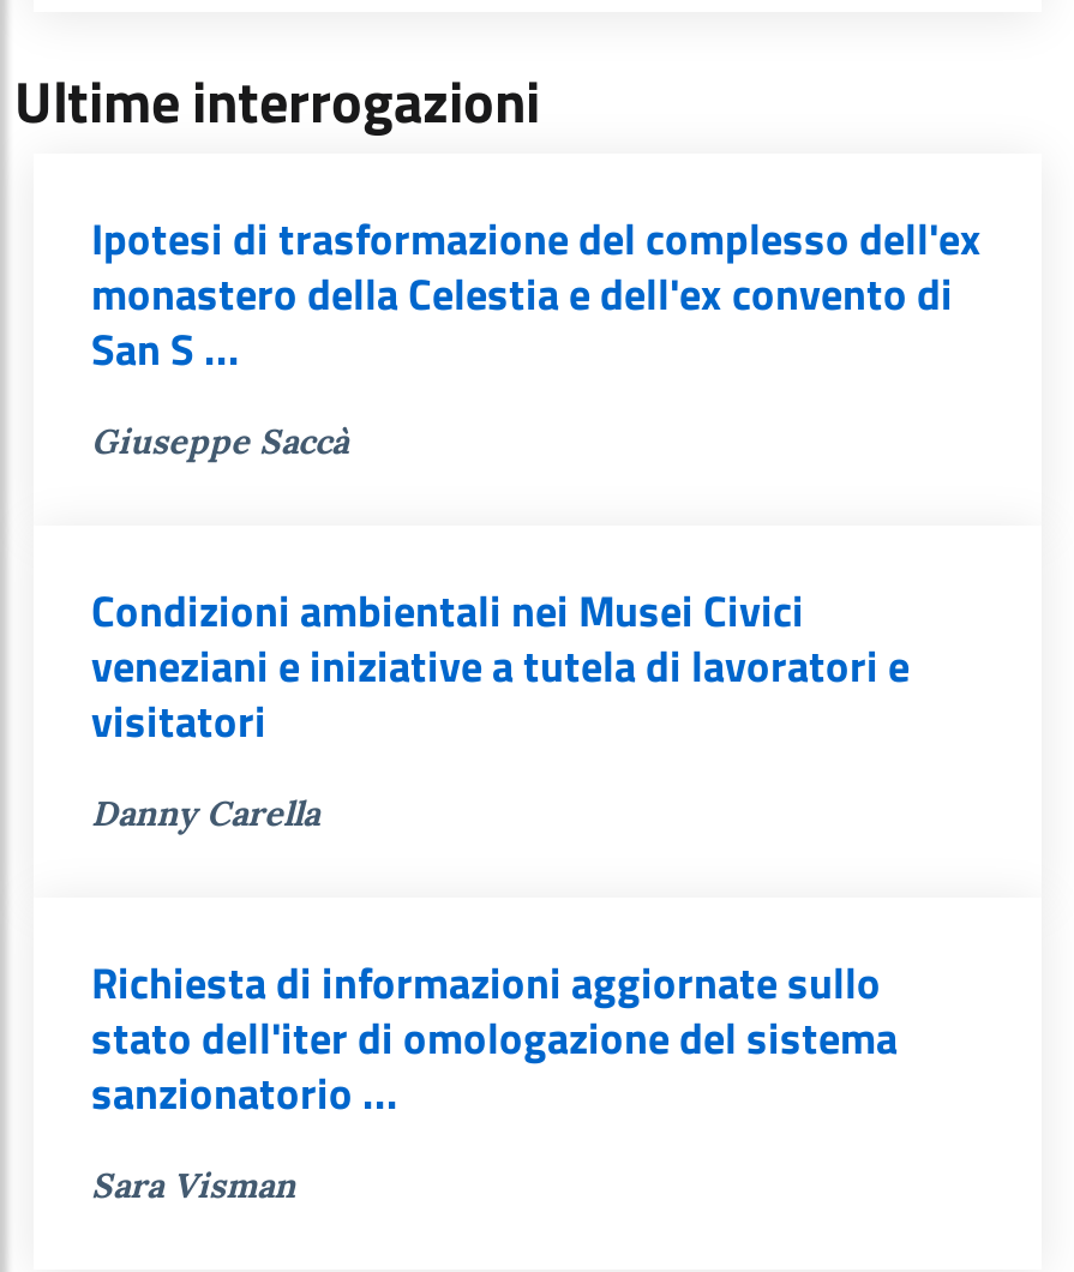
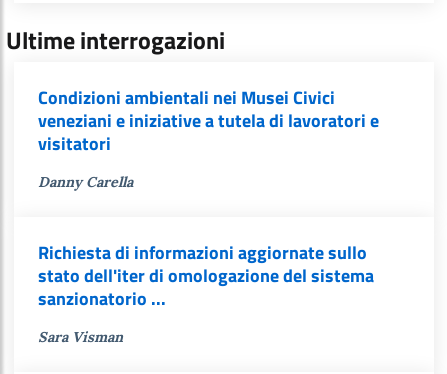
- Ipotesi di trasformazione del complesso dell'ex
- monastero della Celestia e dell'ex convento di
- San S ...
- Giuseppe Saccà
